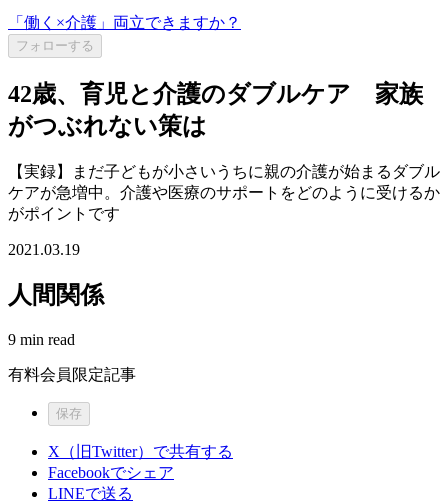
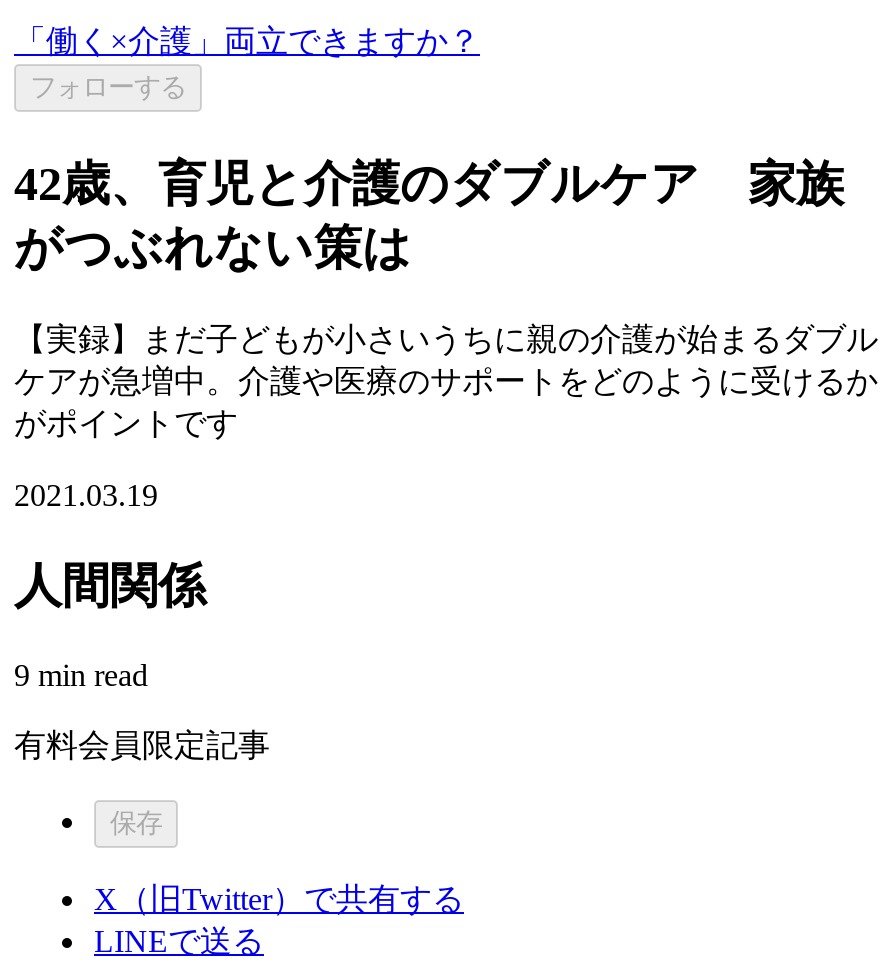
- Facebookでシェア
